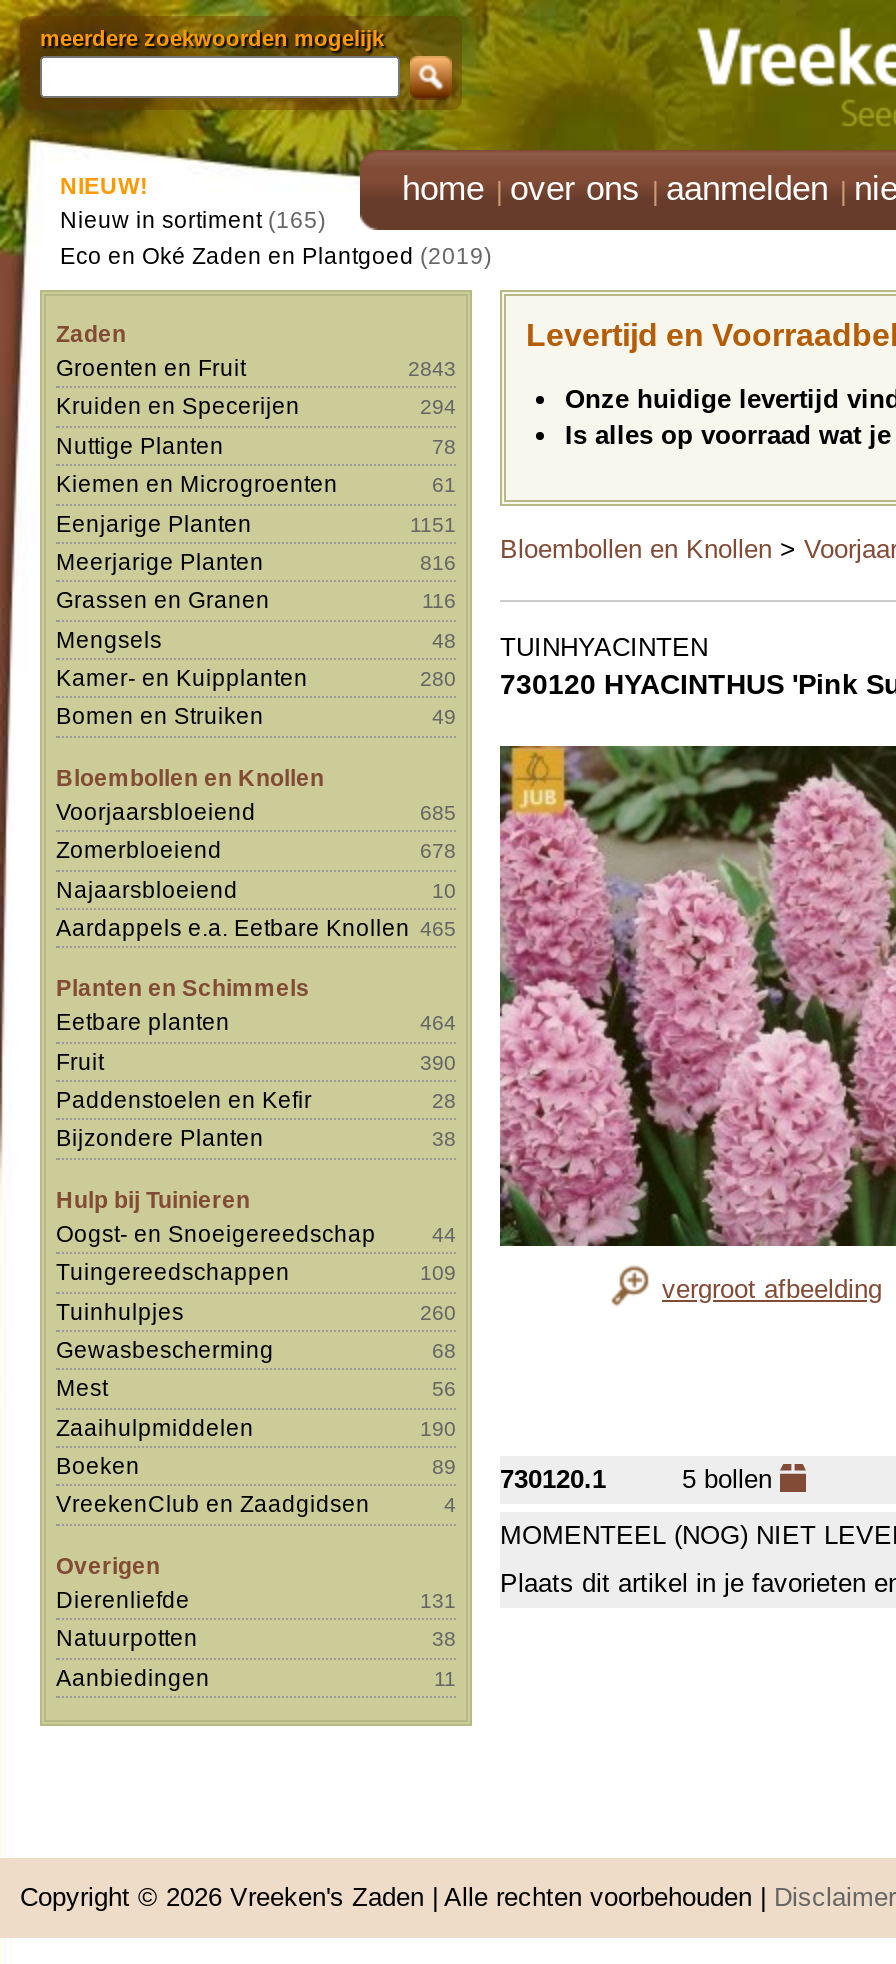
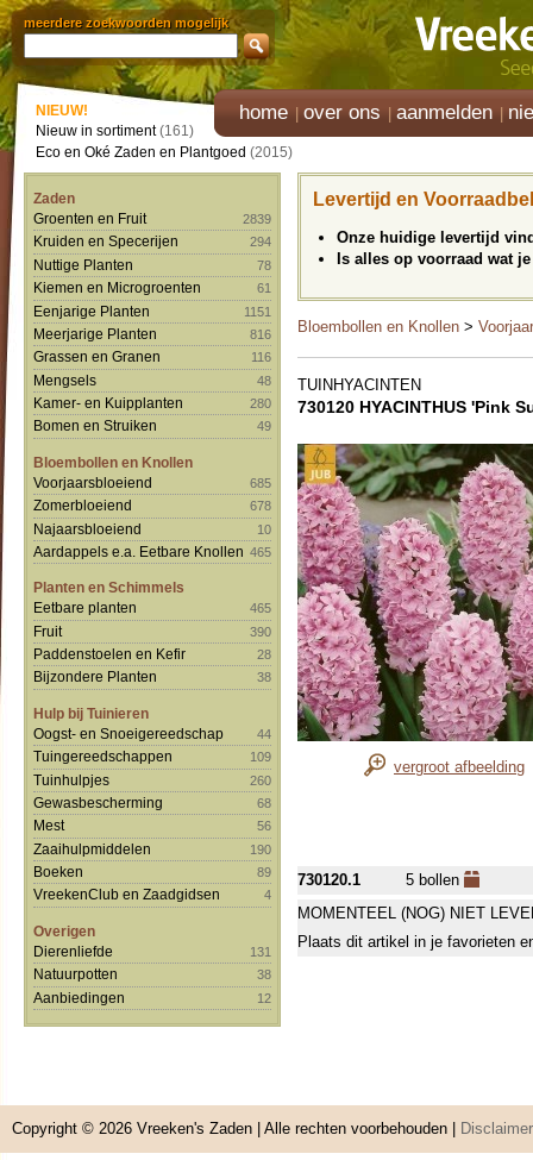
- Nieuw in sortiment (165)
+ Nieuw in sortiment (161)

- Eco en Oké Zaden en Plantgoed (2019)
+ Eco en Oké Zaden en Plantgoed (2015)

- 2843
+ 2839

- 464
+ 465

- 11
+ 12
